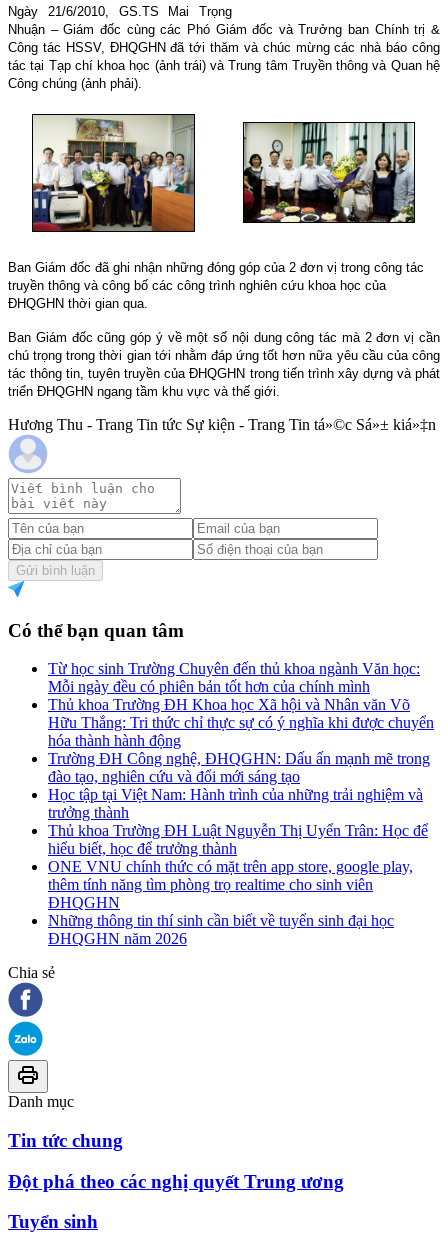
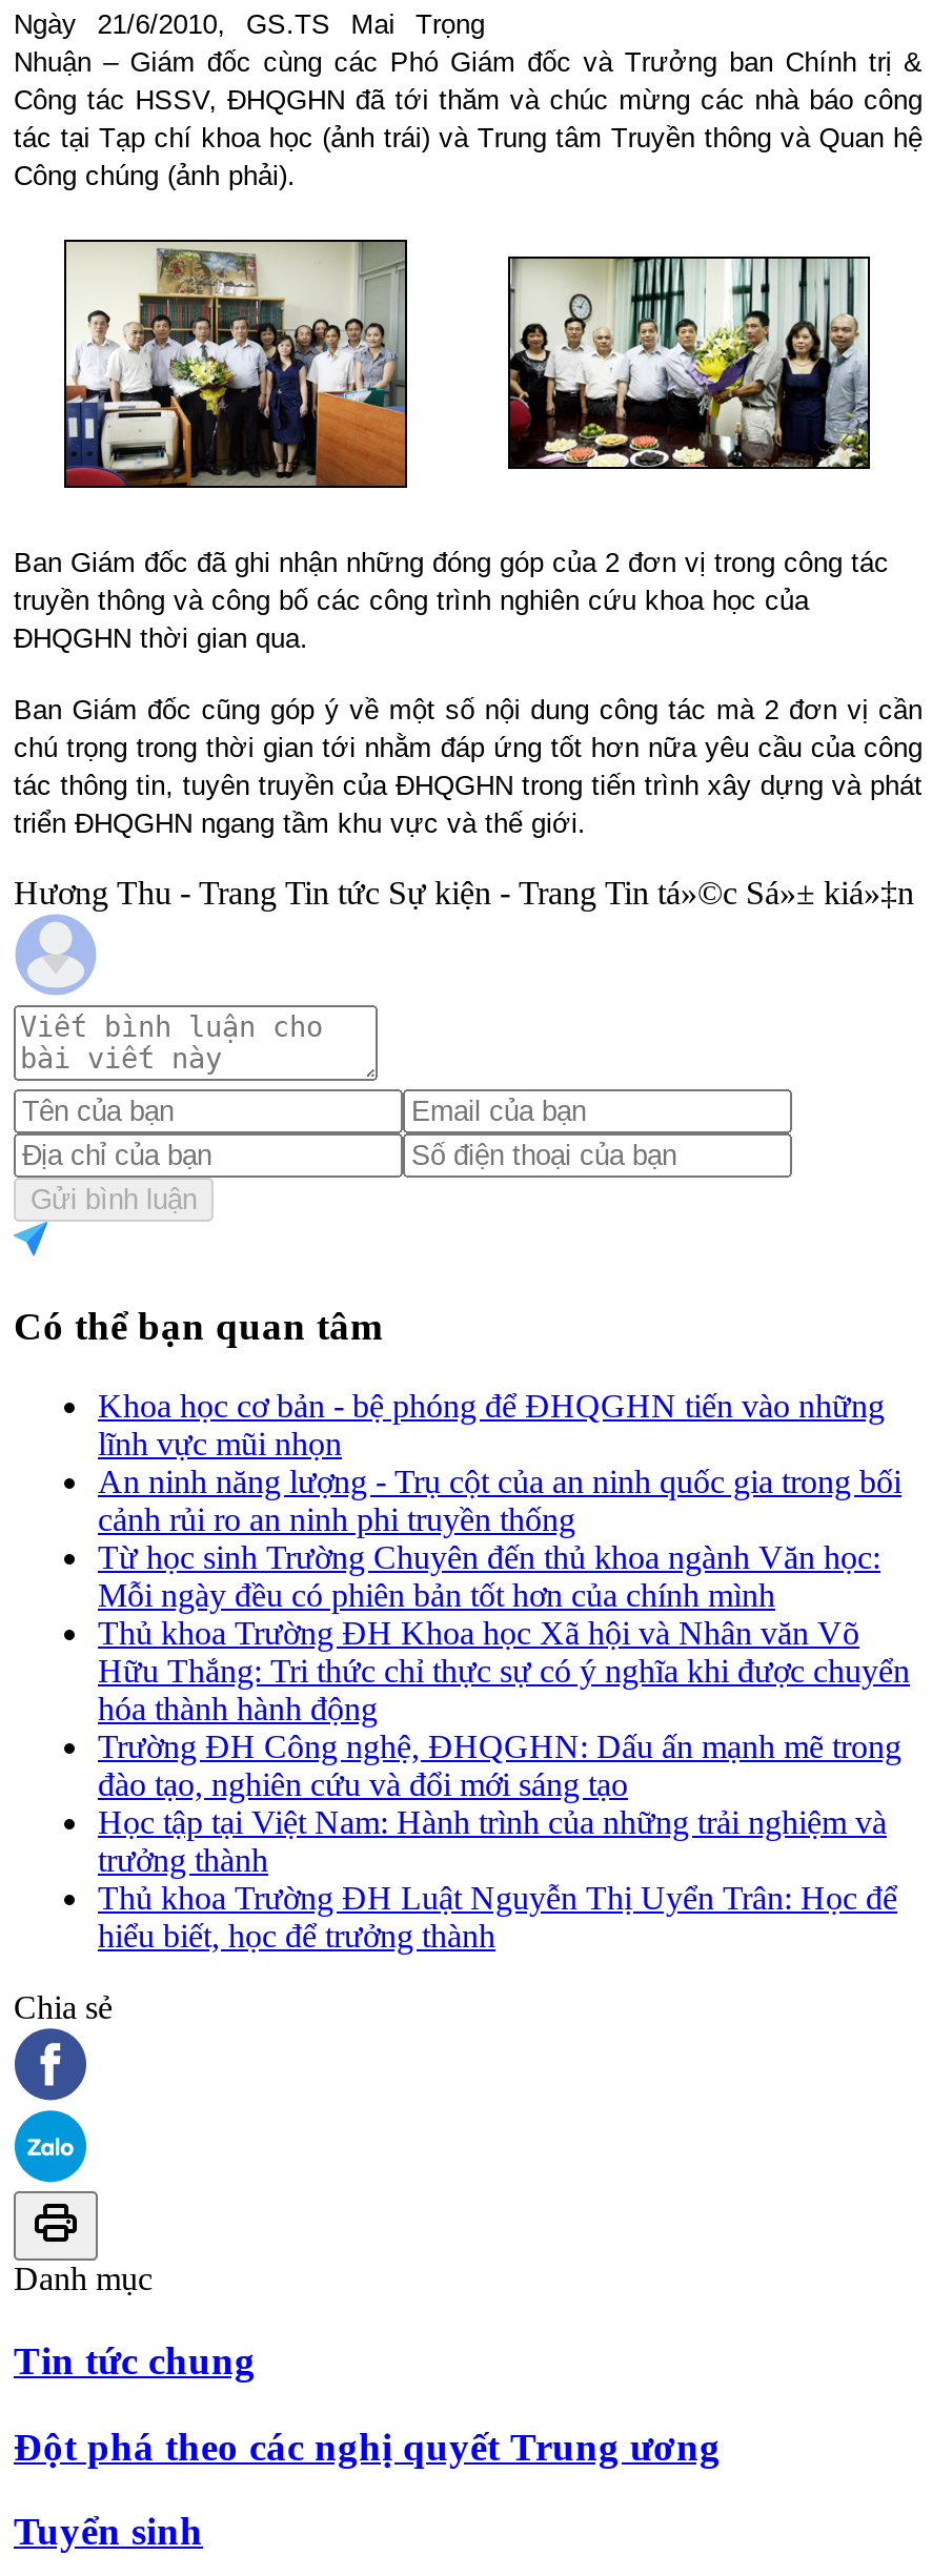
+ Khoa học cơ bản - bệ phóng để ĐHQGHN tiến vào những
+ lĩnh vực mũi nhọn
+ An ninh năng lượng - Trụ cột của an ninh quốc gia trong bối
+ cảnh rủi ro an ninh phi truyền thống

moved down: Từ học sinh Trường Chuyên đến thủ khoa ngành Văn học: | Mỗi ngày đều có phiên bản tốt hơn của chính mình | Thủ khoa Trường ĐH Khoa học Xã hội và Nhân văn Võ | ... | Thủ khoa Trường ĐH Luật Nguyễn Thị Uyển Trân: Học để | hiểu biết, học để trưởng thành

- ONE VNU chính thức có mặt trên app store, google play,
- thêm tính năng tìm phòng trọ realtime cho sinh viên
- ĐHQGHN
- Những thông tin thí sinh cần biết về tuyển sinh đại học
- ĐHQGHN năm 2026
